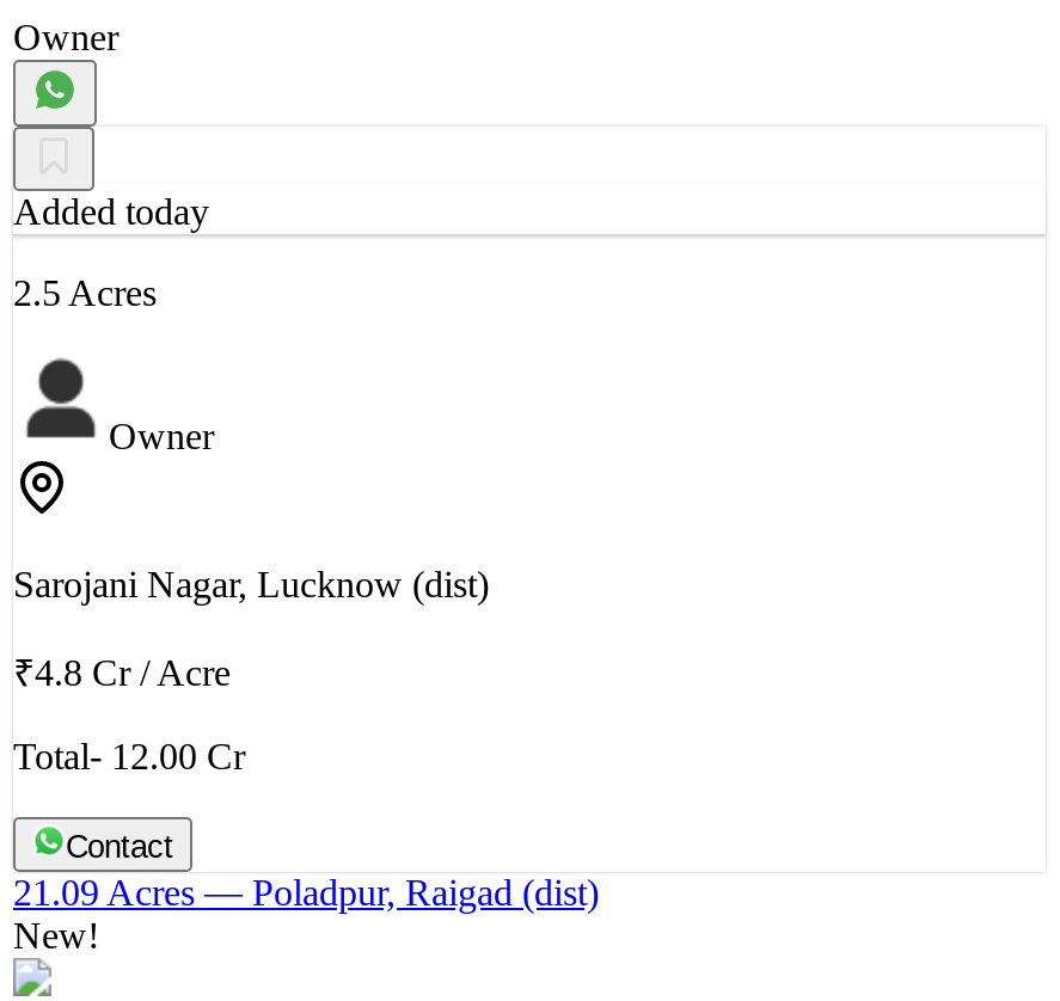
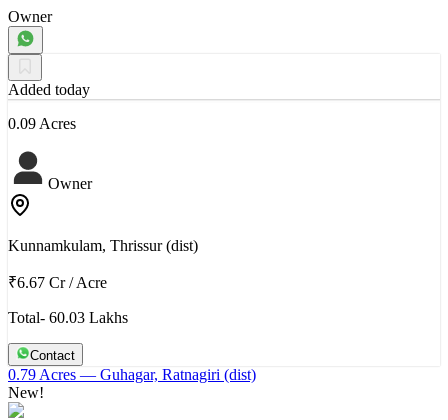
- 2.5 Acres
+ 0.09 Acres

- Sarojani Nagar, Lucknow (dist)
+ Kunnamkulam, Thrissur (dist)

- ₹4.8 Cr / Acre
+ ₹6.67 Cr / Acre

- Total- 12.00 Cr
+ Total- 60.03 Lakhs

- 21.09 Acres — Poladpur, Raigad (dist)
+ 0.79 Acres — Guhagar, Ratnagiri (dist)
